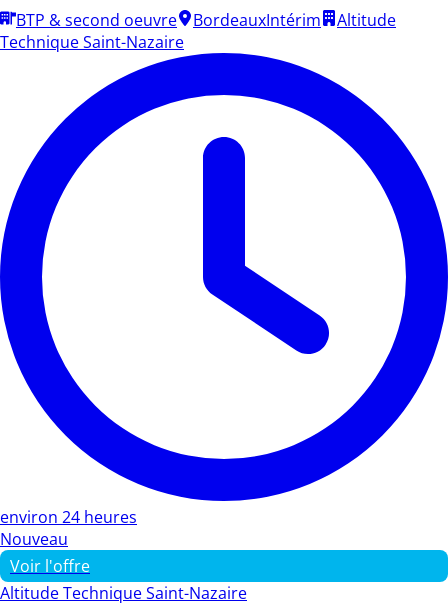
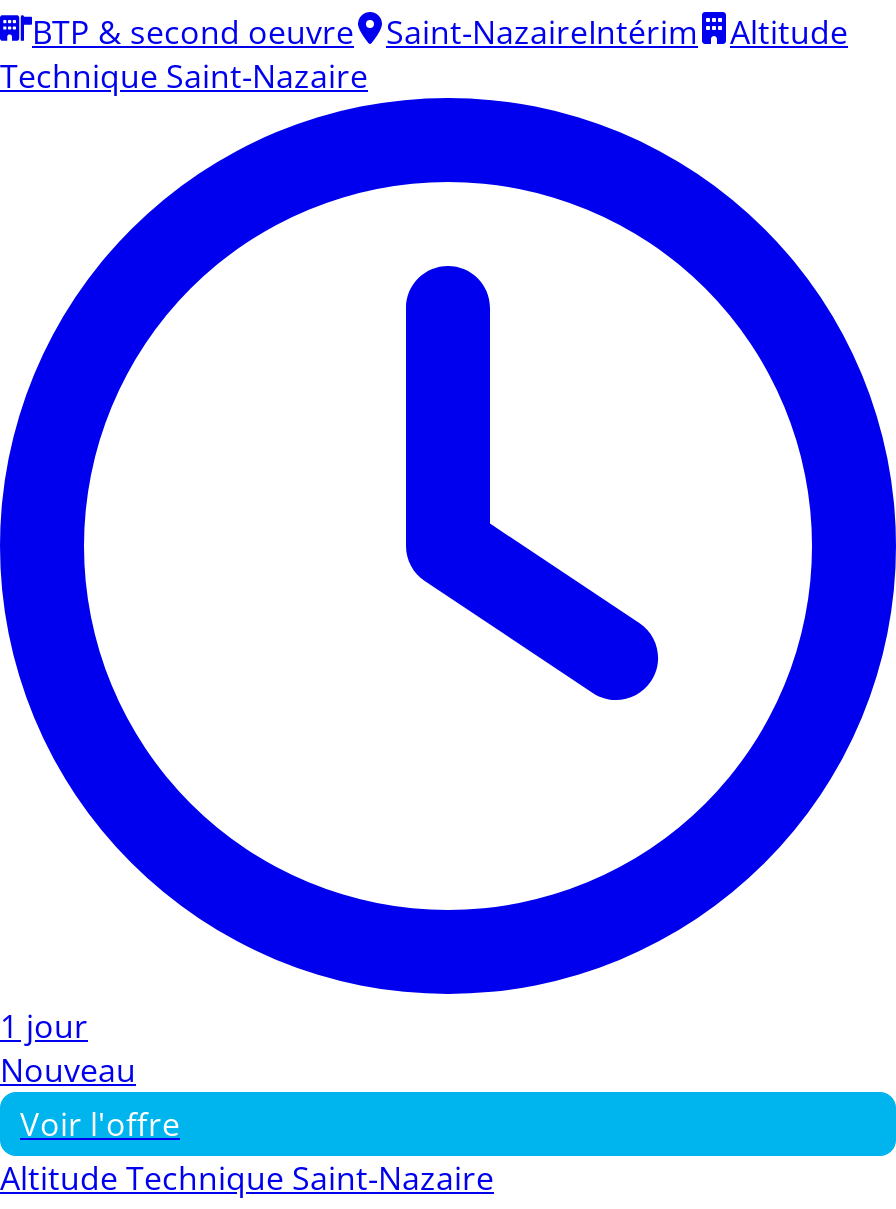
- BordeauxIntérim
+ Saint-NazaireIntérim

- environ 24 heures
+ 1 jour
